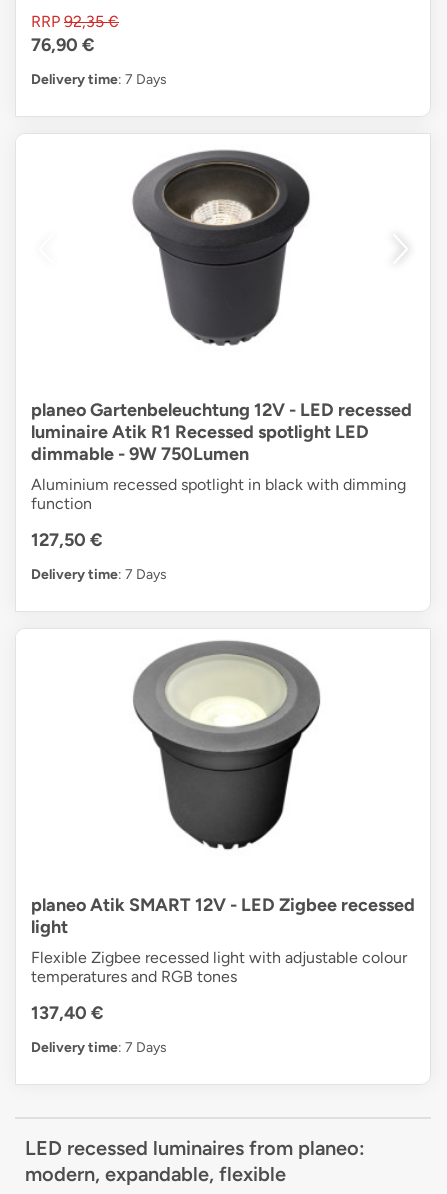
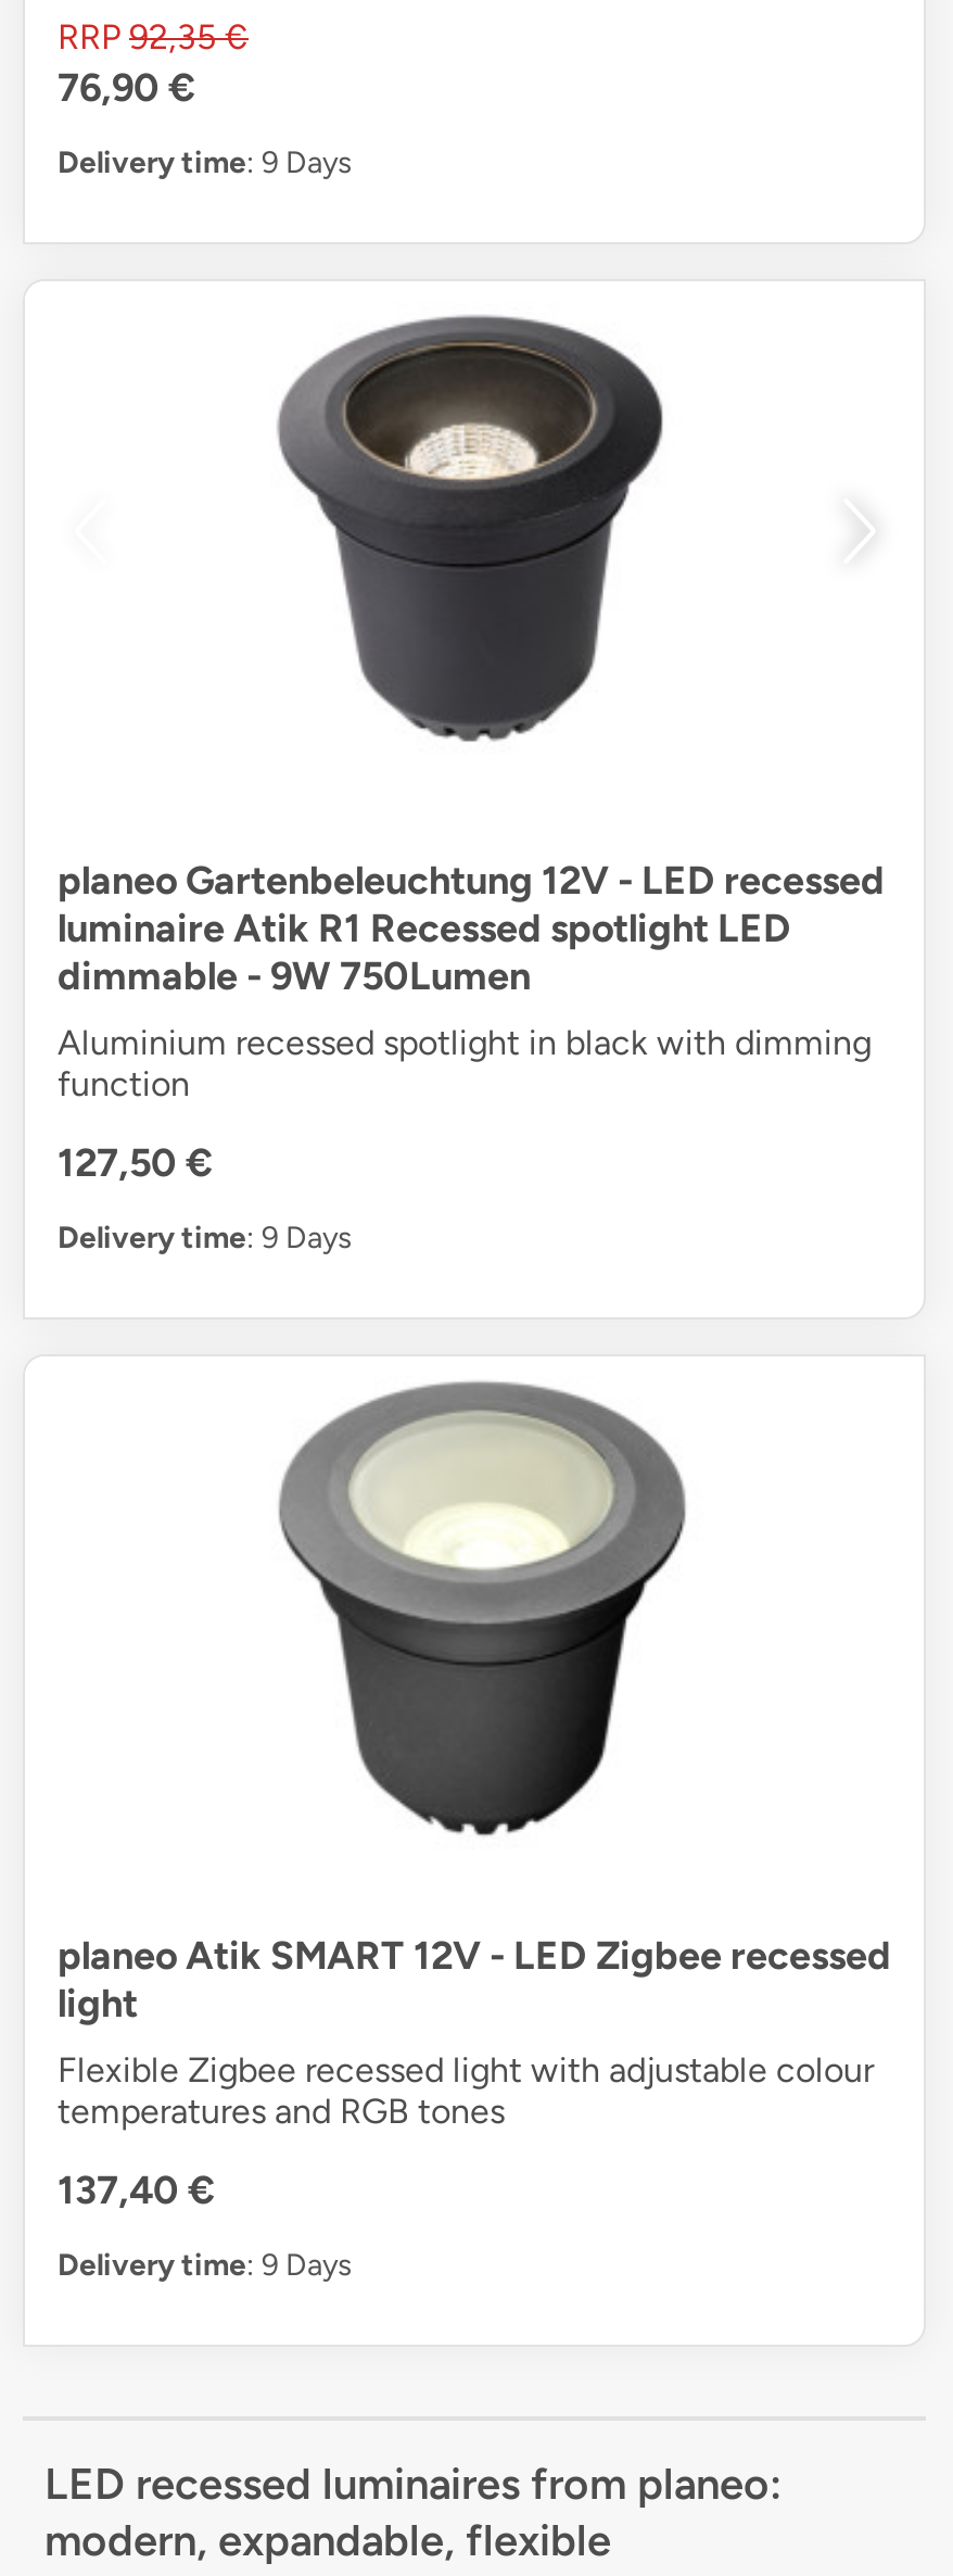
- Delivery time: 7 Days
+ Delivery time: 9 Days

- Delivery time: 7 Days
+ Delivery time: 9 Days

- Delivery time: 7 Days
+ Delivery time: 9 Days
